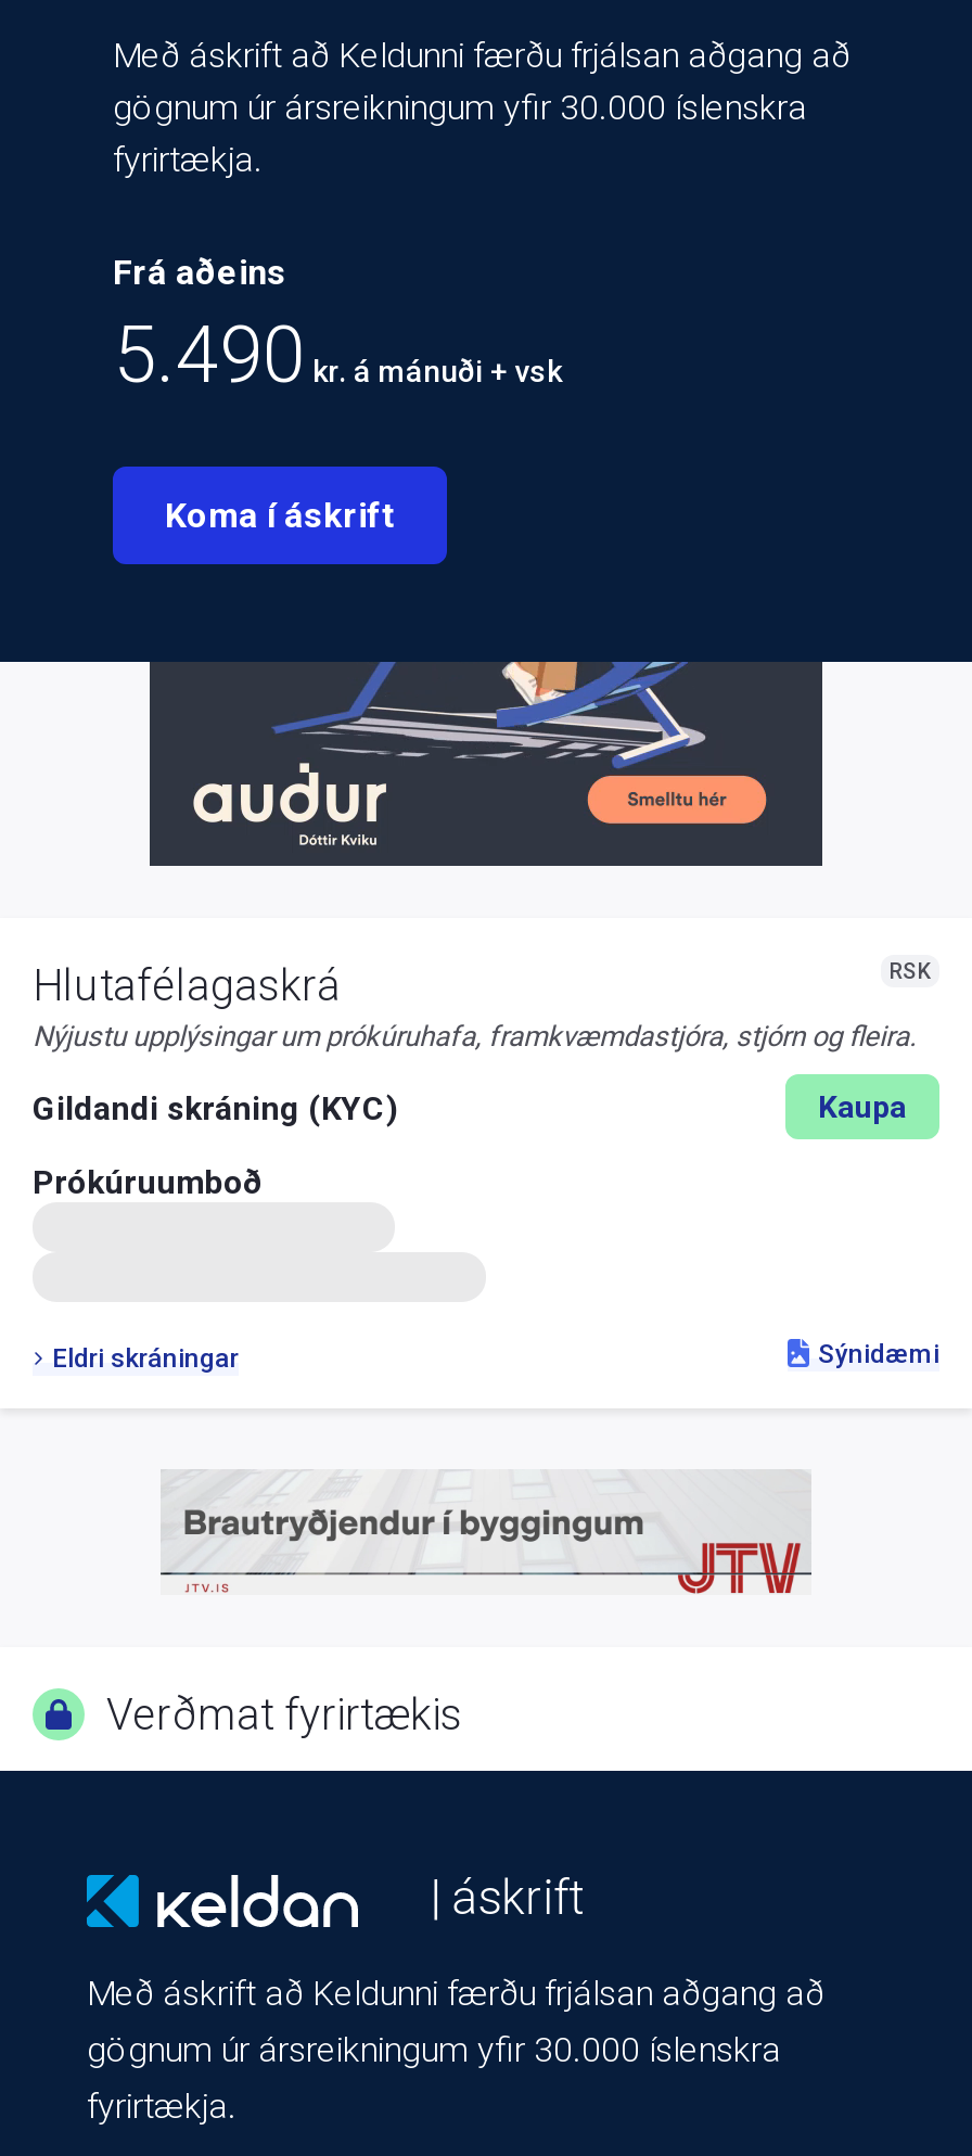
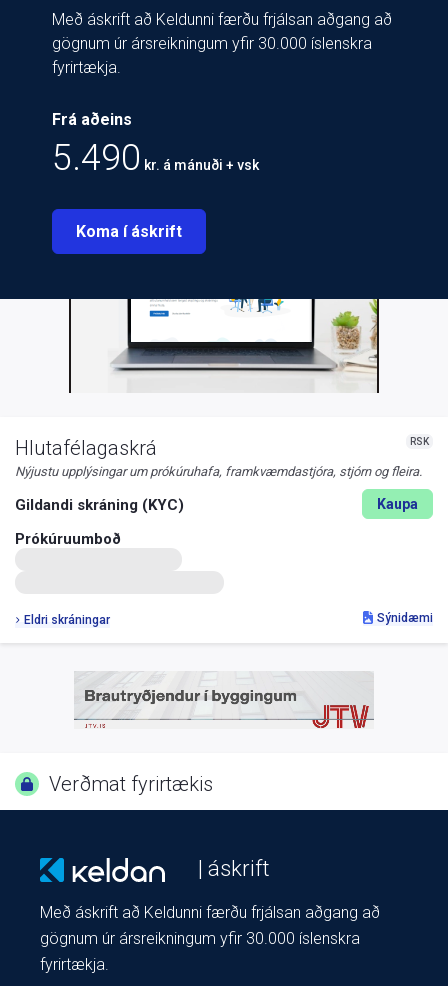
- [image]
+ [image]
